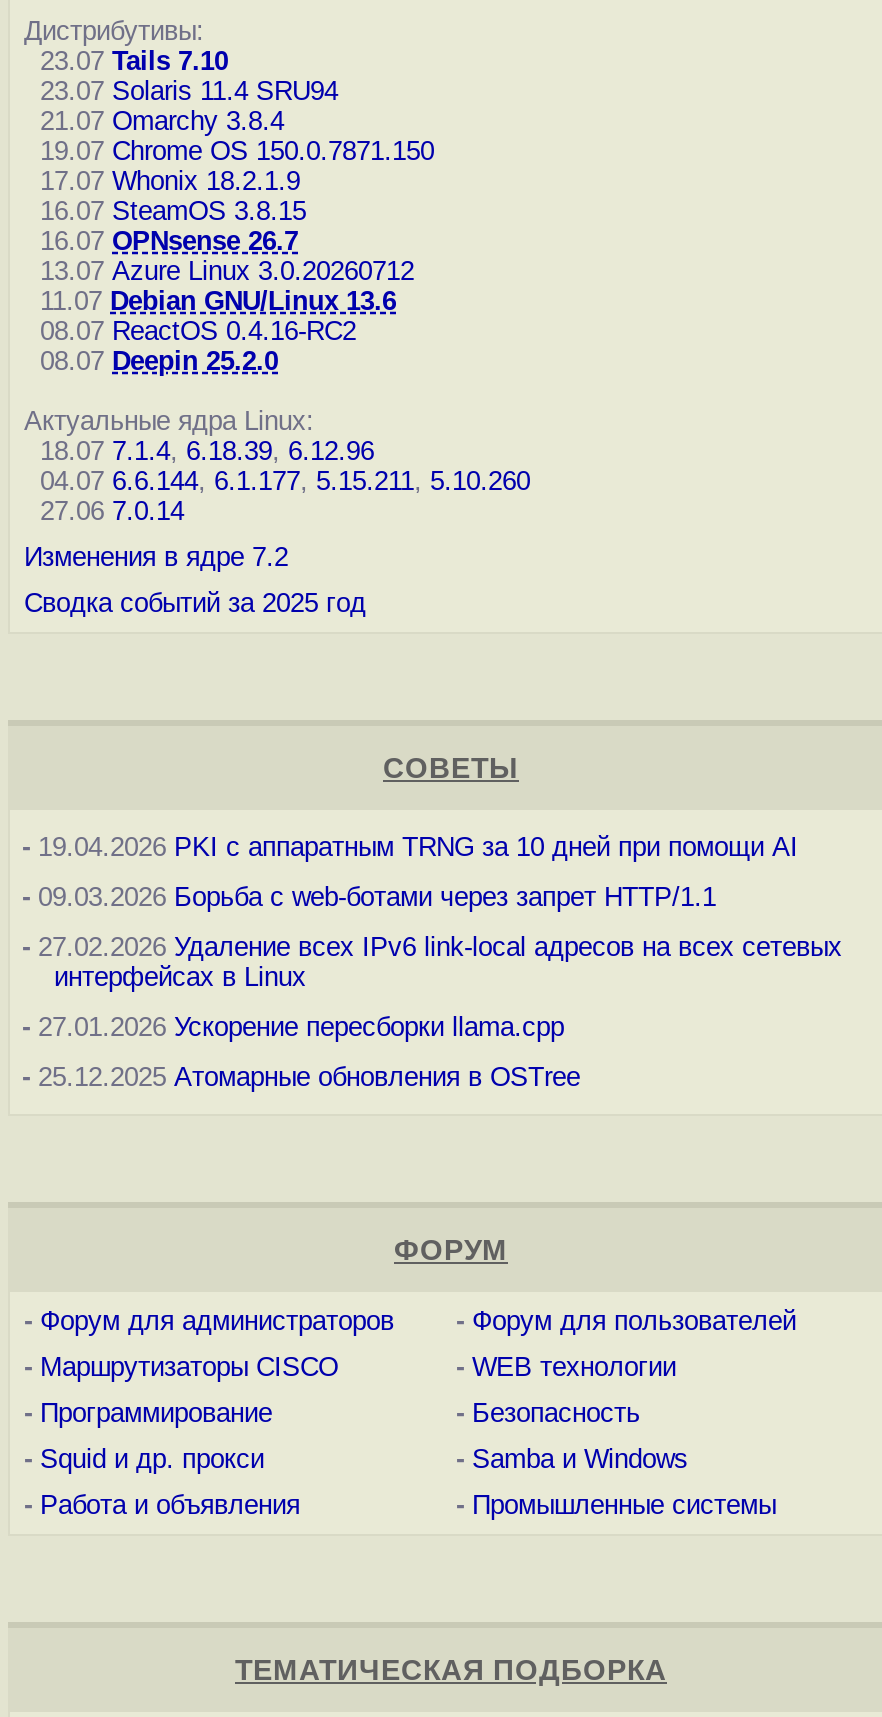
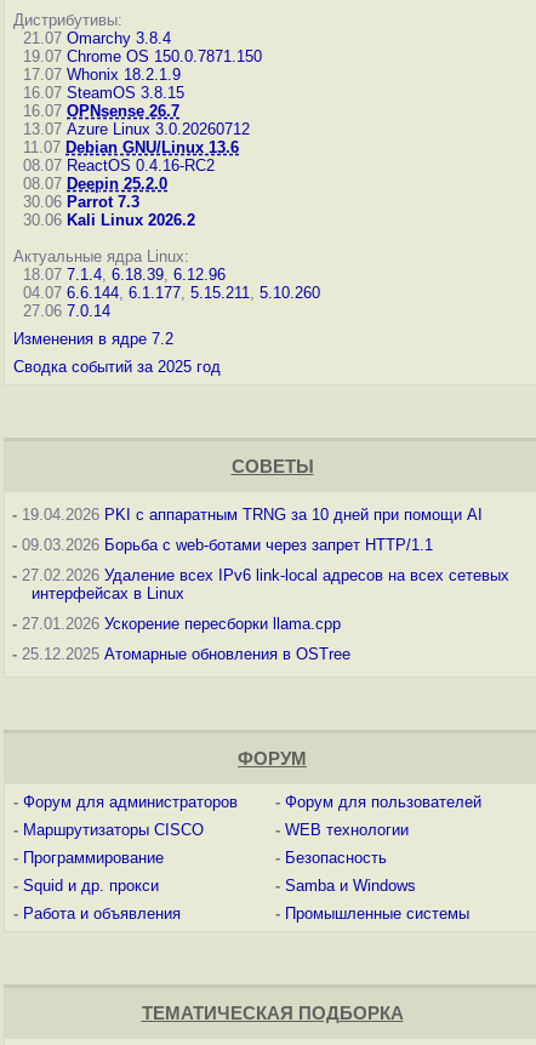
- 23.07 Tails 7.10
- 23.07 Solaris 11.4 SRU94

moved up: 21.07 Omarchy 3.8.4 | 19.07 Chrome OS 150.0.7871.150 | 17.07 Whonix 18.2.1.9 | ... | 08.07 ReactOS 0.4.16-RC2 | 08.07 Deepin 25.2.0

+ 30.06 Parrot 7.3
+ 30.06 Kali Linux 2026.2
